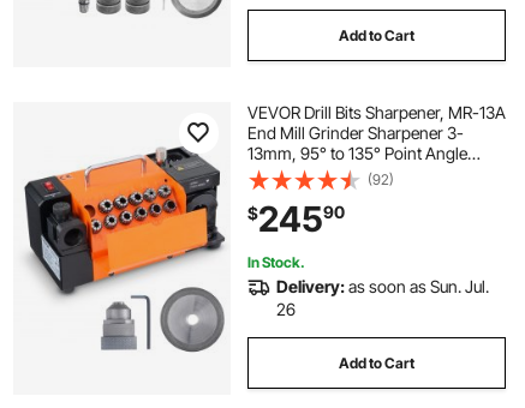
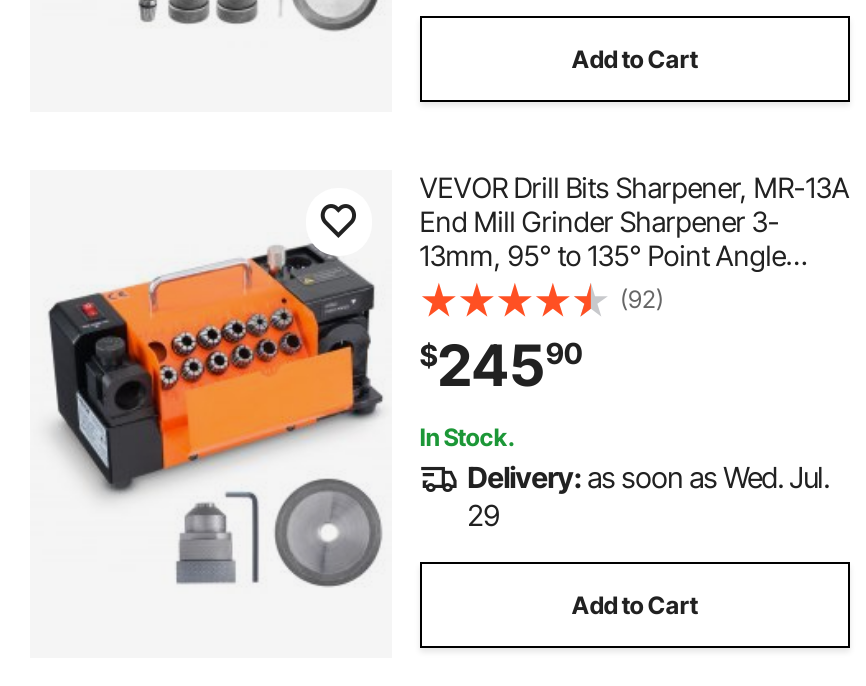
- Delivery: as soon as Sun. Jul.
+ Delivery: as soon as Wed. Jul.

- 26
+ 29
